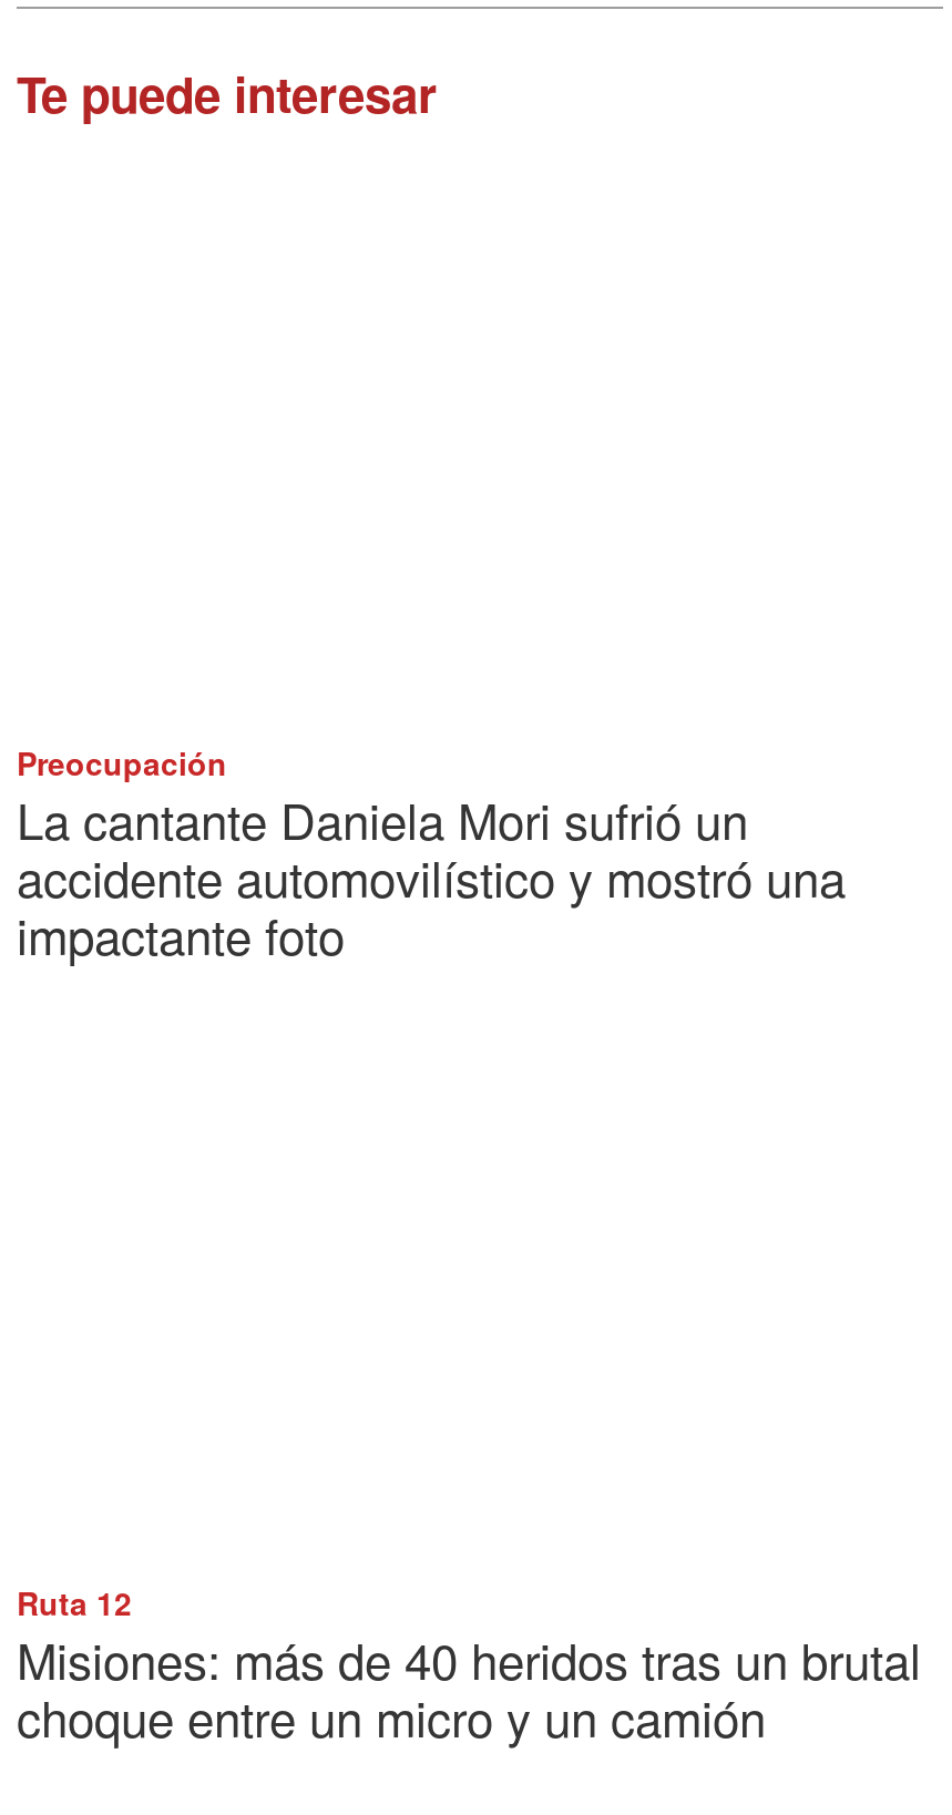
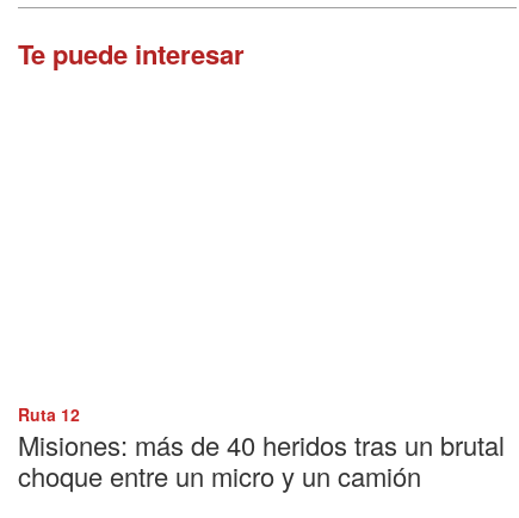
- Preocupación
- La cantante Daniela Mori sufrió un
- accidente automovilístico y mostró una
- impactante foto
